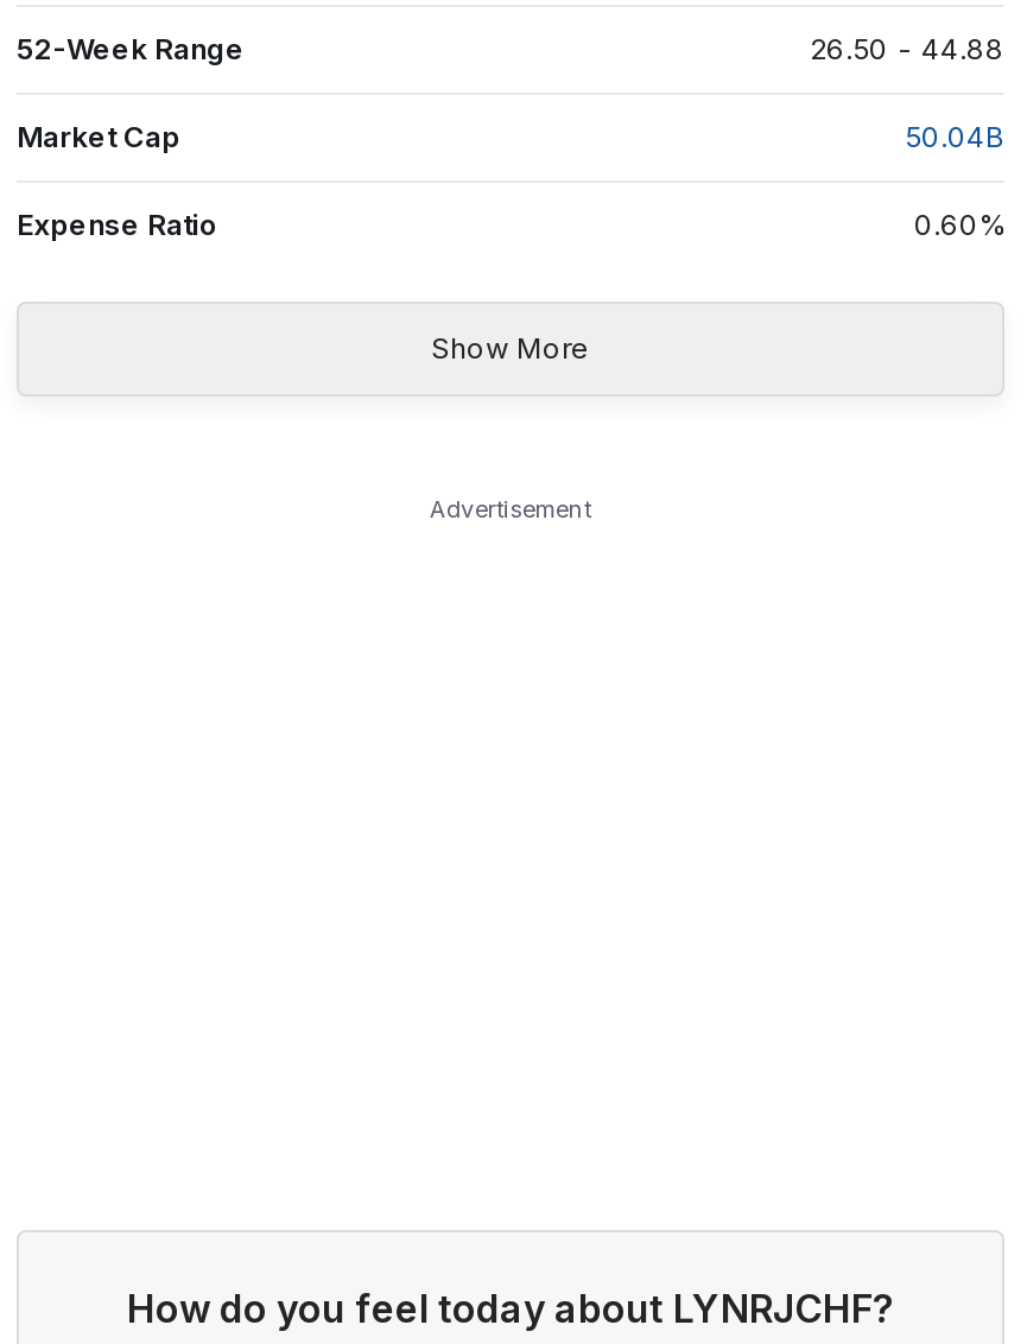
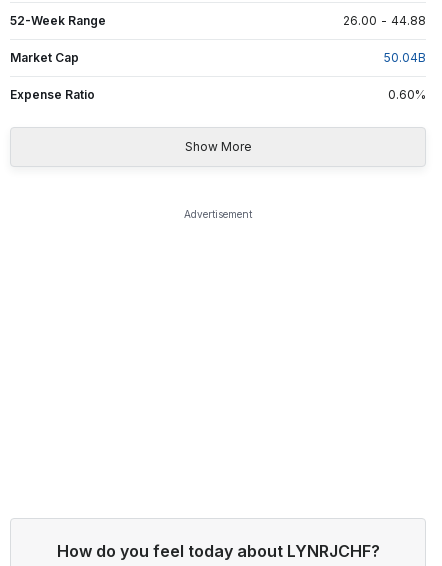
- 26.50 - 44.88
+ 26.00 - 44.88
